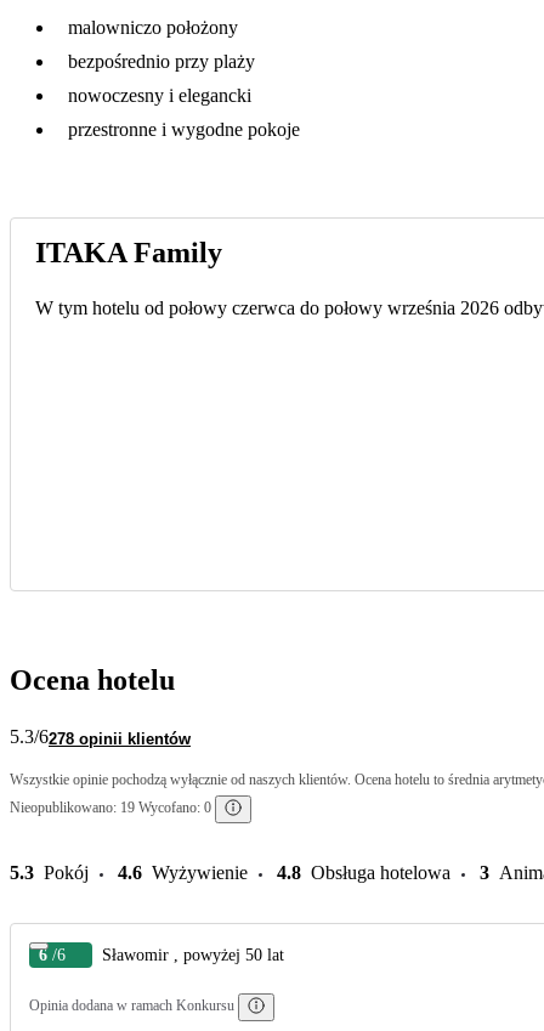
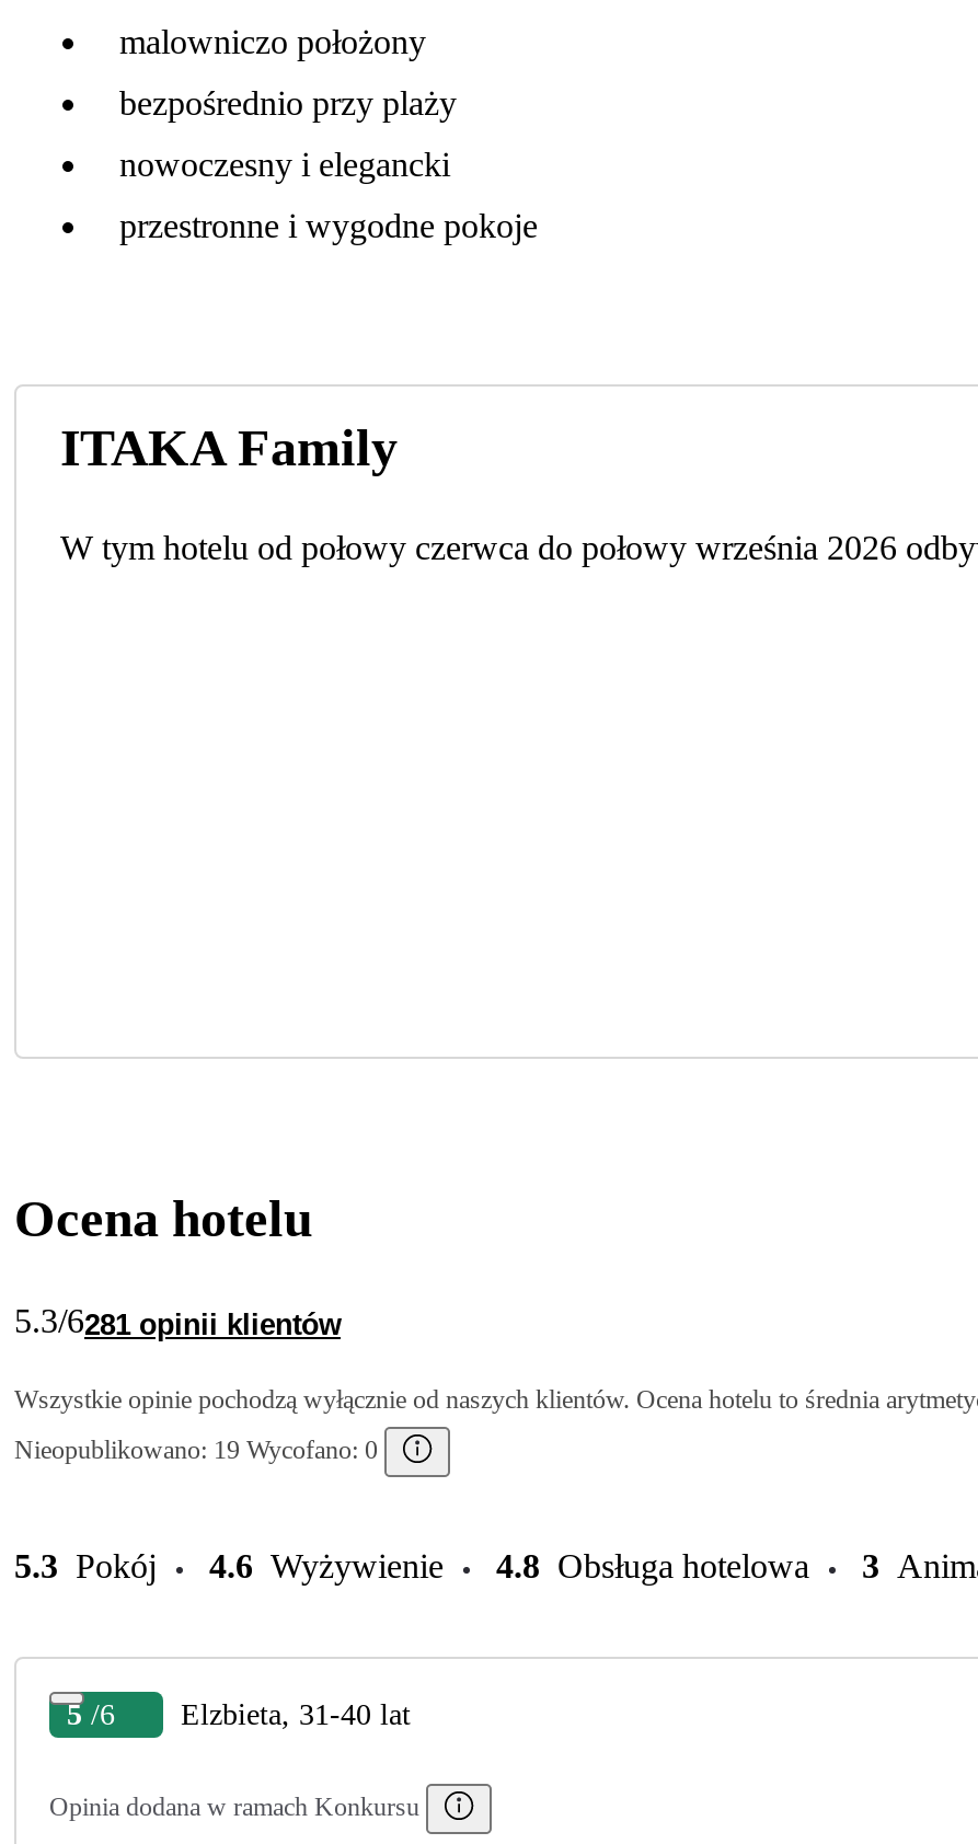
- 5.3/6278 opinii klientów
+ 5.3/6281 opinii klientów

- 6 /6
- Sławomir , powyżej 50 lat
+ 5 /6
+ Elzbieta, 31-40 lat
